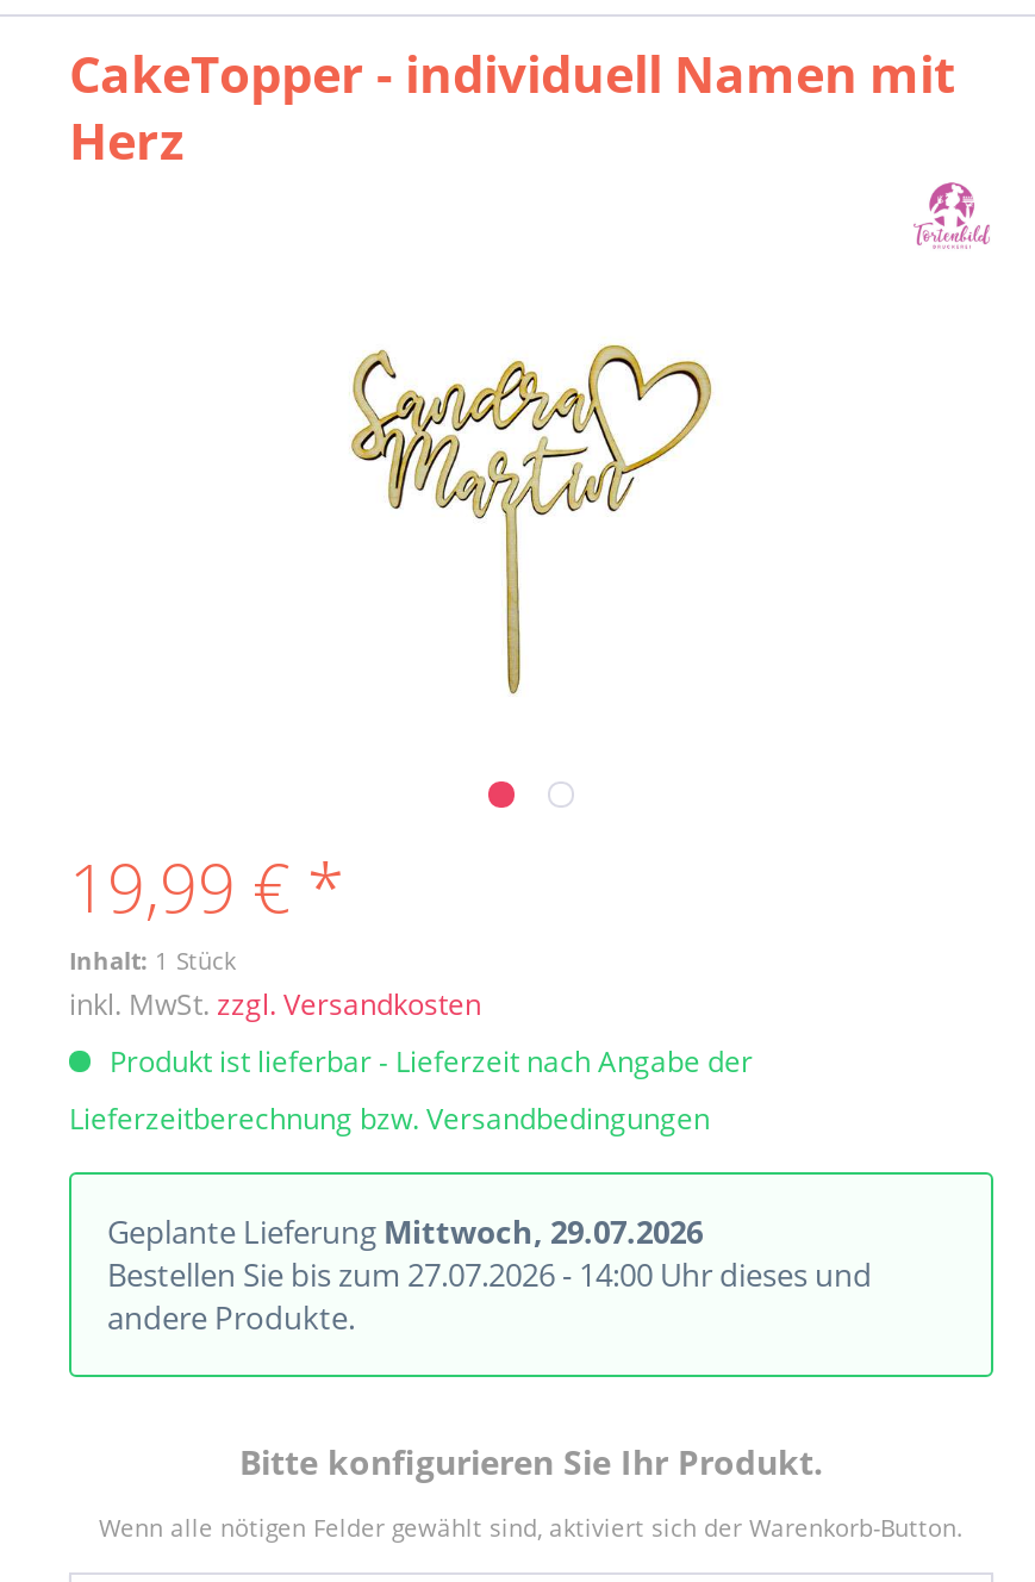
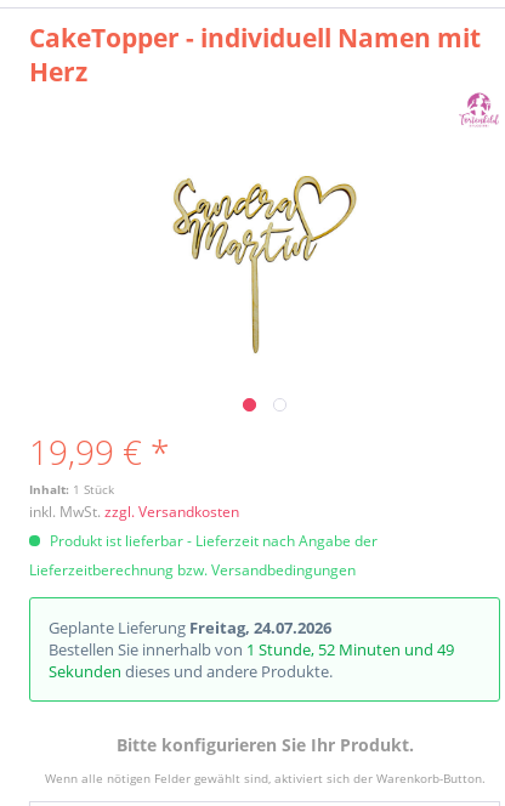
- Geplante Lieferung Mittwoch, 29.07.2026
- Bestellen Sie bis zum 27.07.2026 - 14:00 Uhr dieses und
- andere Produkte.
+ Geplante Lieferung Freitag, 24.07.2026
+ Bestellen Sie innerhalb von 1 Stunde, 52 Minuten und 49
+ Sekunden dieses und andere Produkte.
